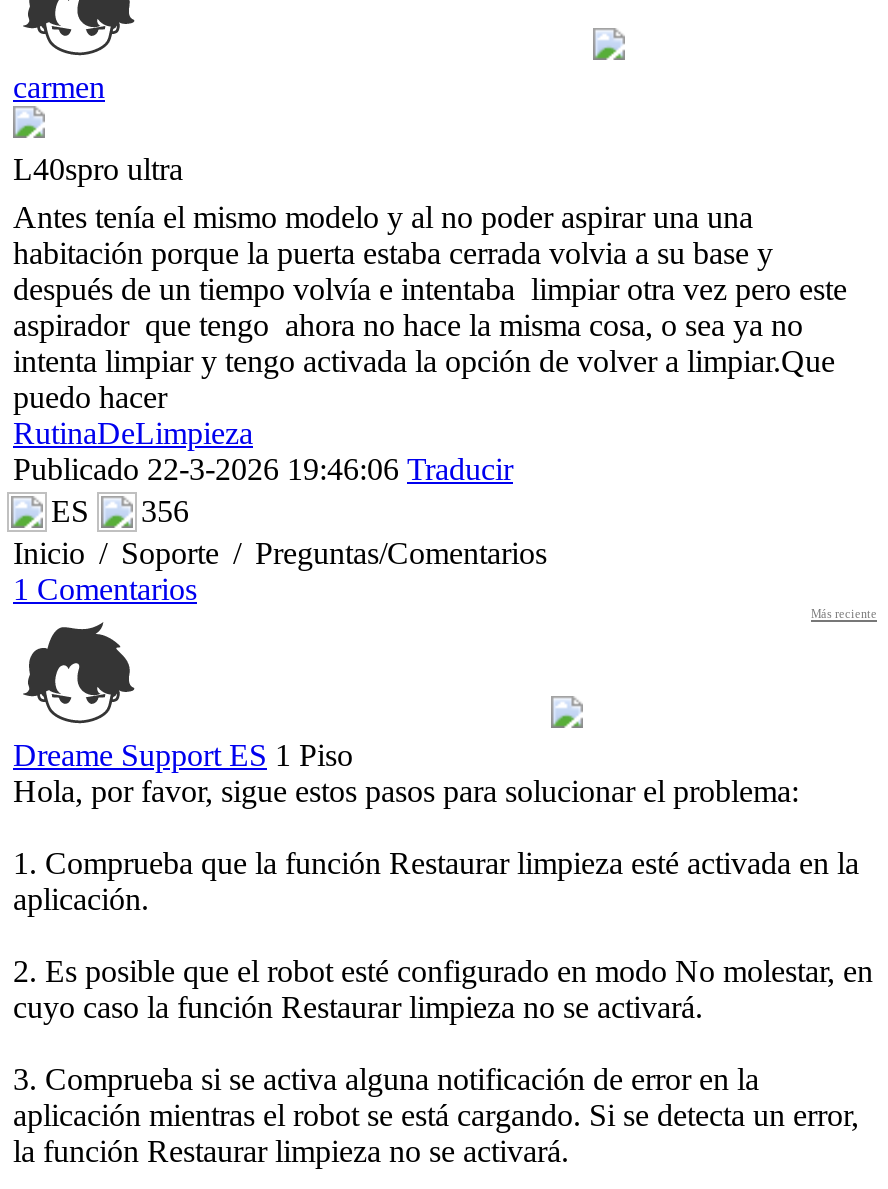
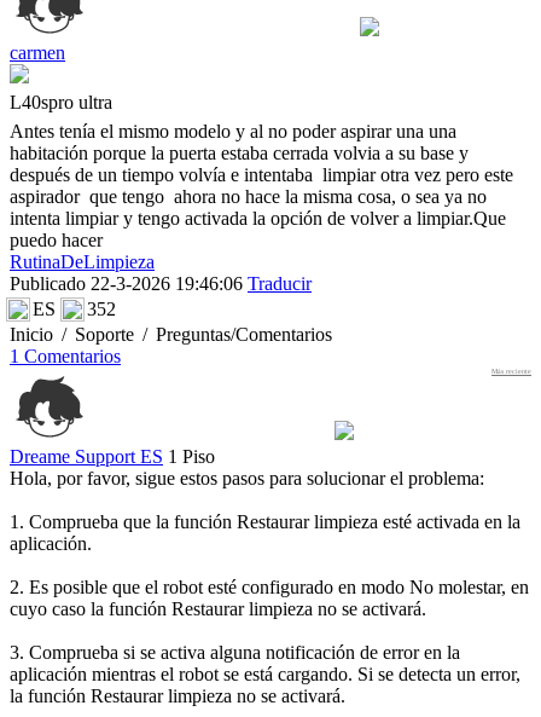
- ES 356
+ ES 352
